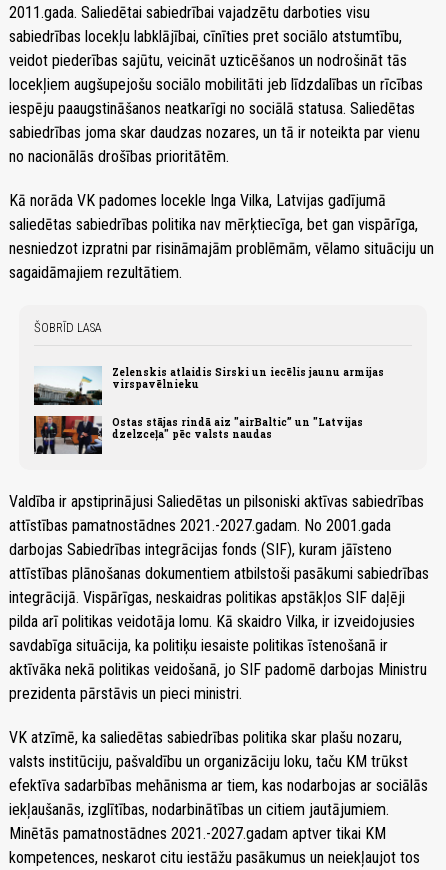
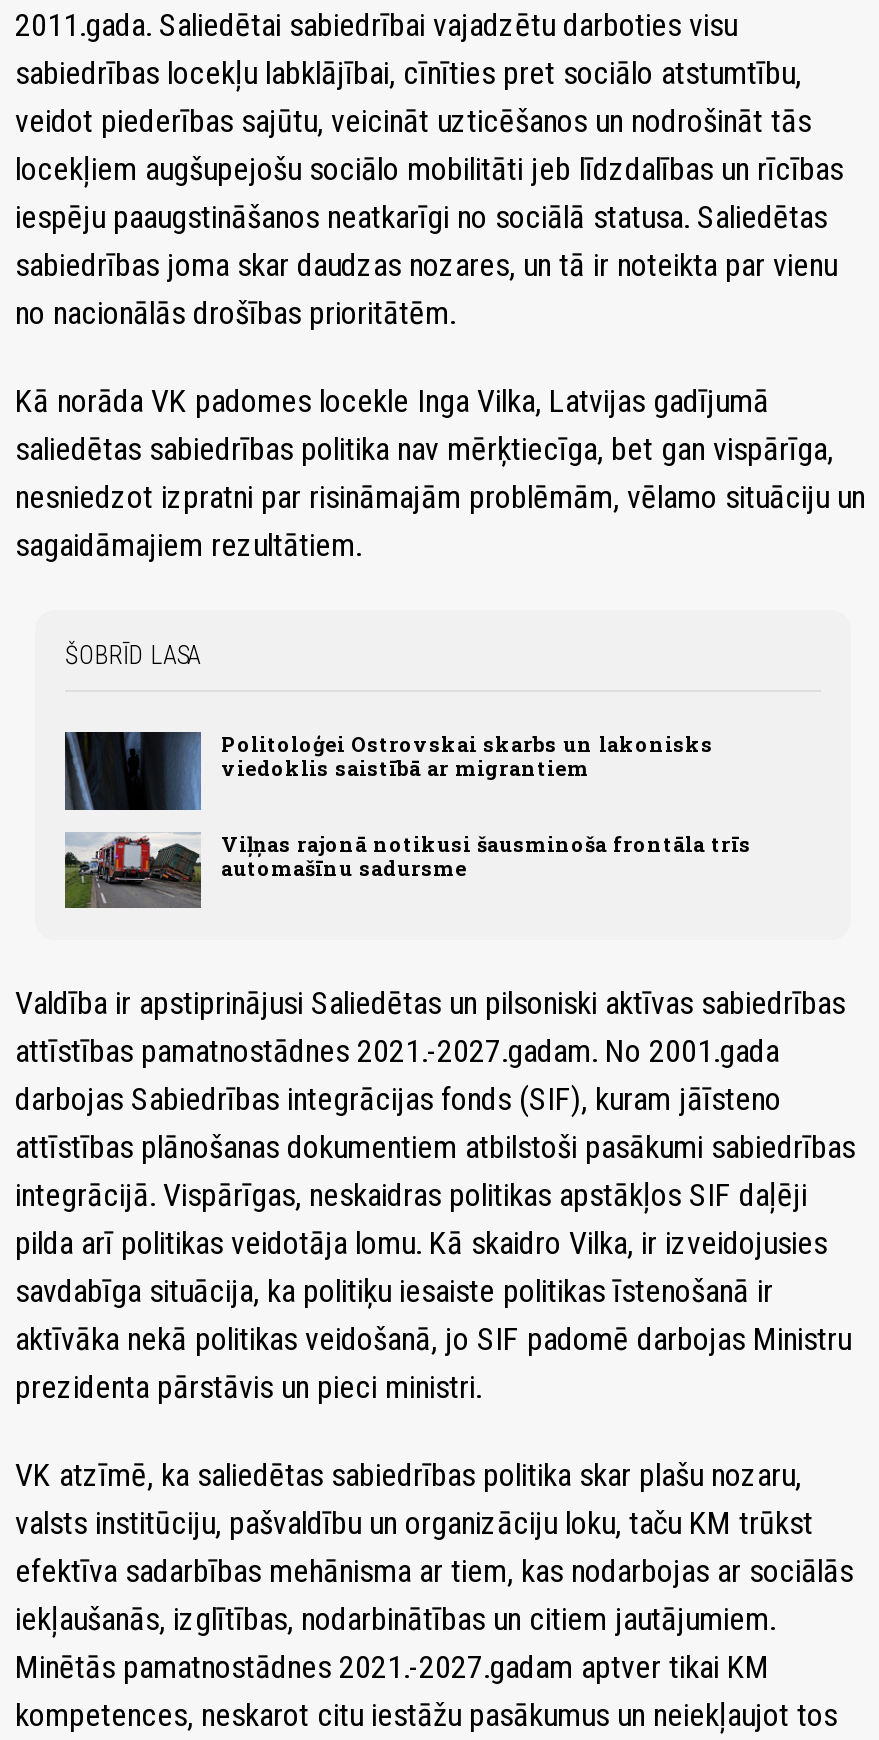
- [image]
- Zelenskis atlaidis Sirski un iecēlis jaunu armijas
- virspavēlnieku
+ [image]
+ Politoloģei Ostrovskai skarbs un lakonisks
+ viedoklis saistībā ar migrantiem

- [image]
- Ostas stājas rindā aiz "airBaltic” un "Latvijas
- dzelzceļa" pēc valsts naudas
+ [image]
+ Viļņas rajonā notikusi šausminoša frontāla trīs
+ automašīnu sadursme
